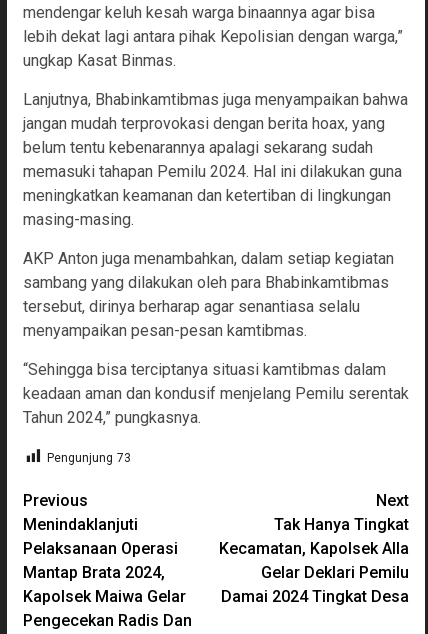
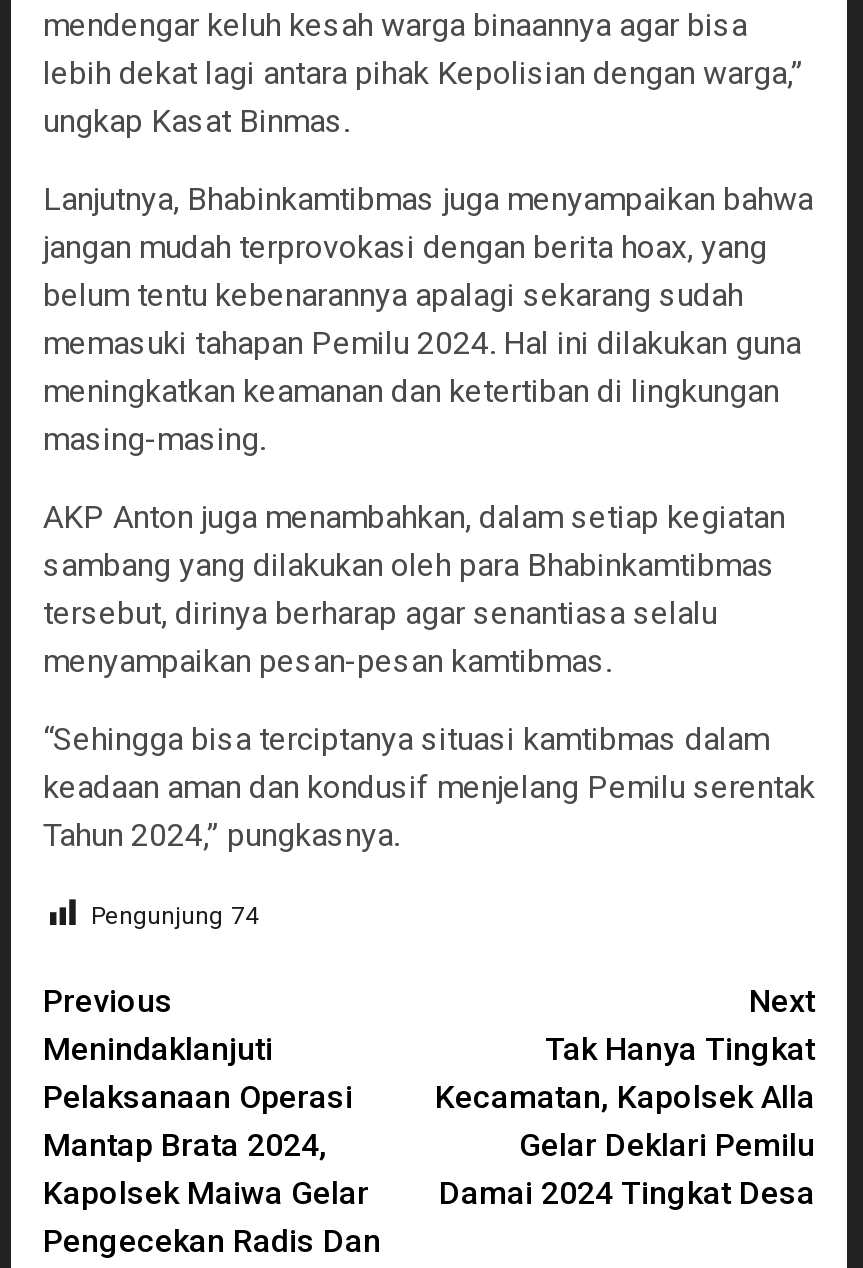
- Pengunjung 73
+ Pengunjung 74
